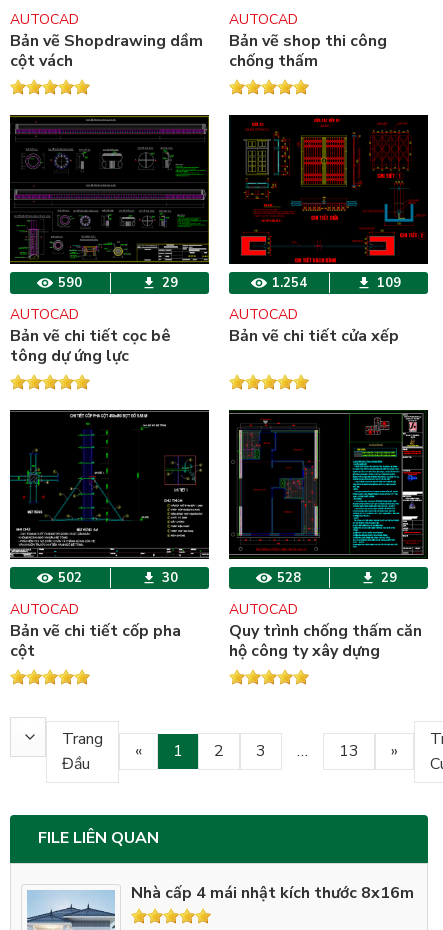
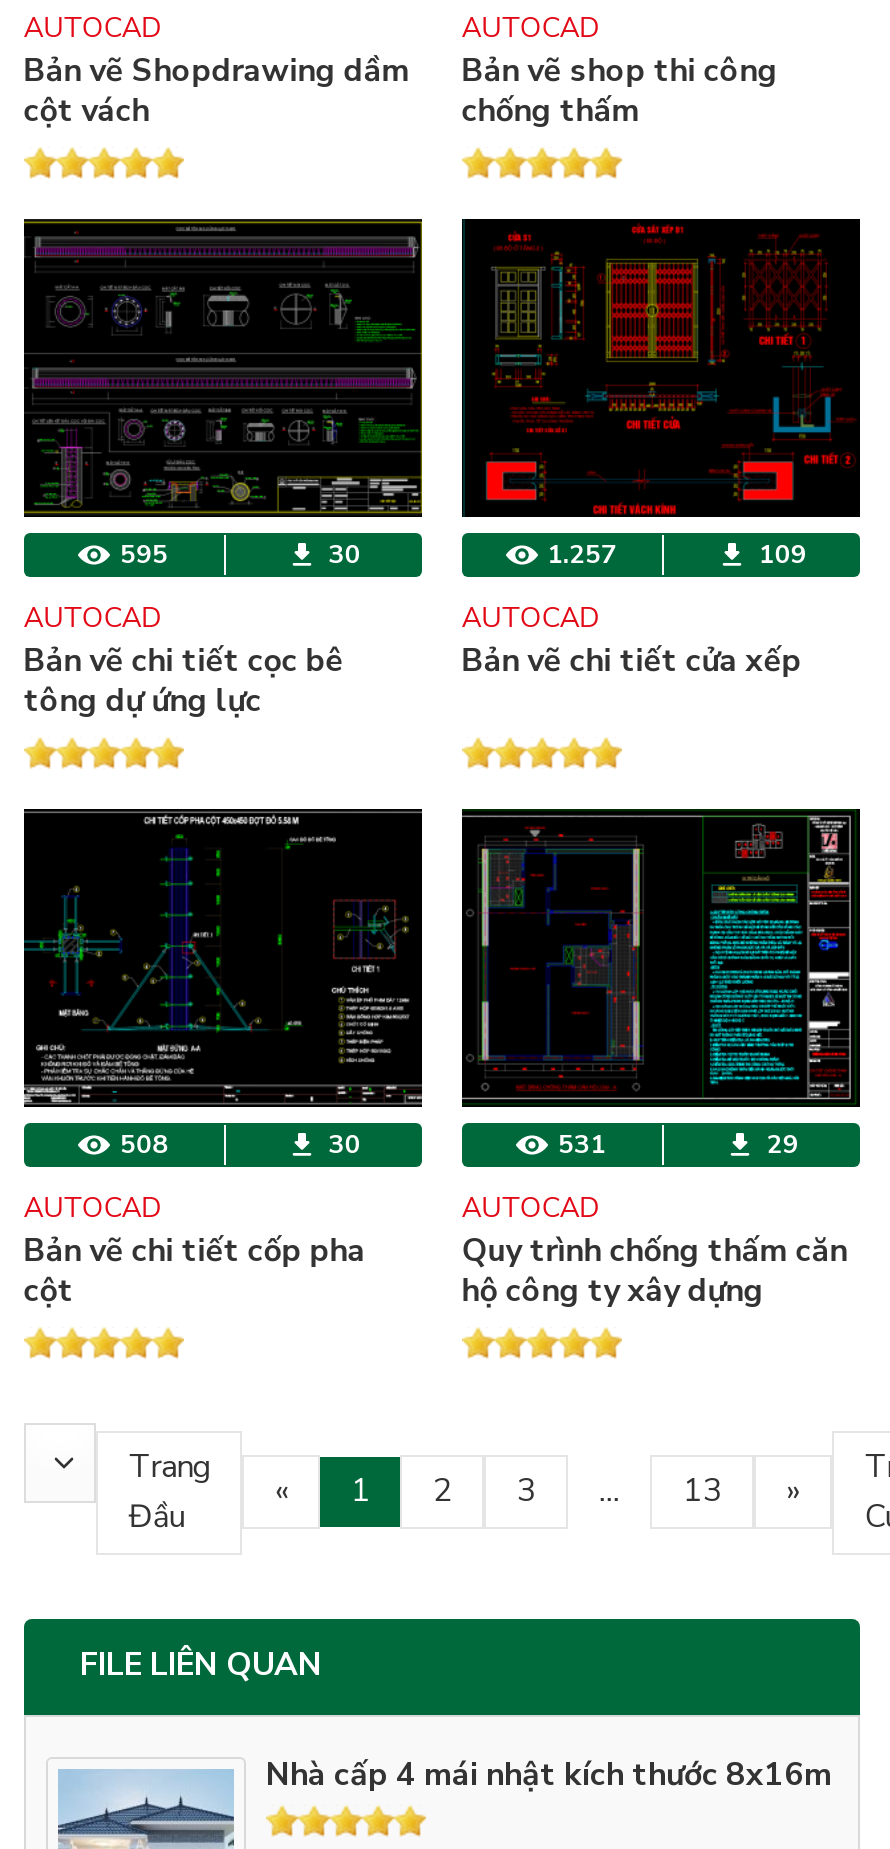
- 590
+ 595

- 29
+ 30

- 1.254
+ 1.257

- 502
+ 508

- 528
+ 531
